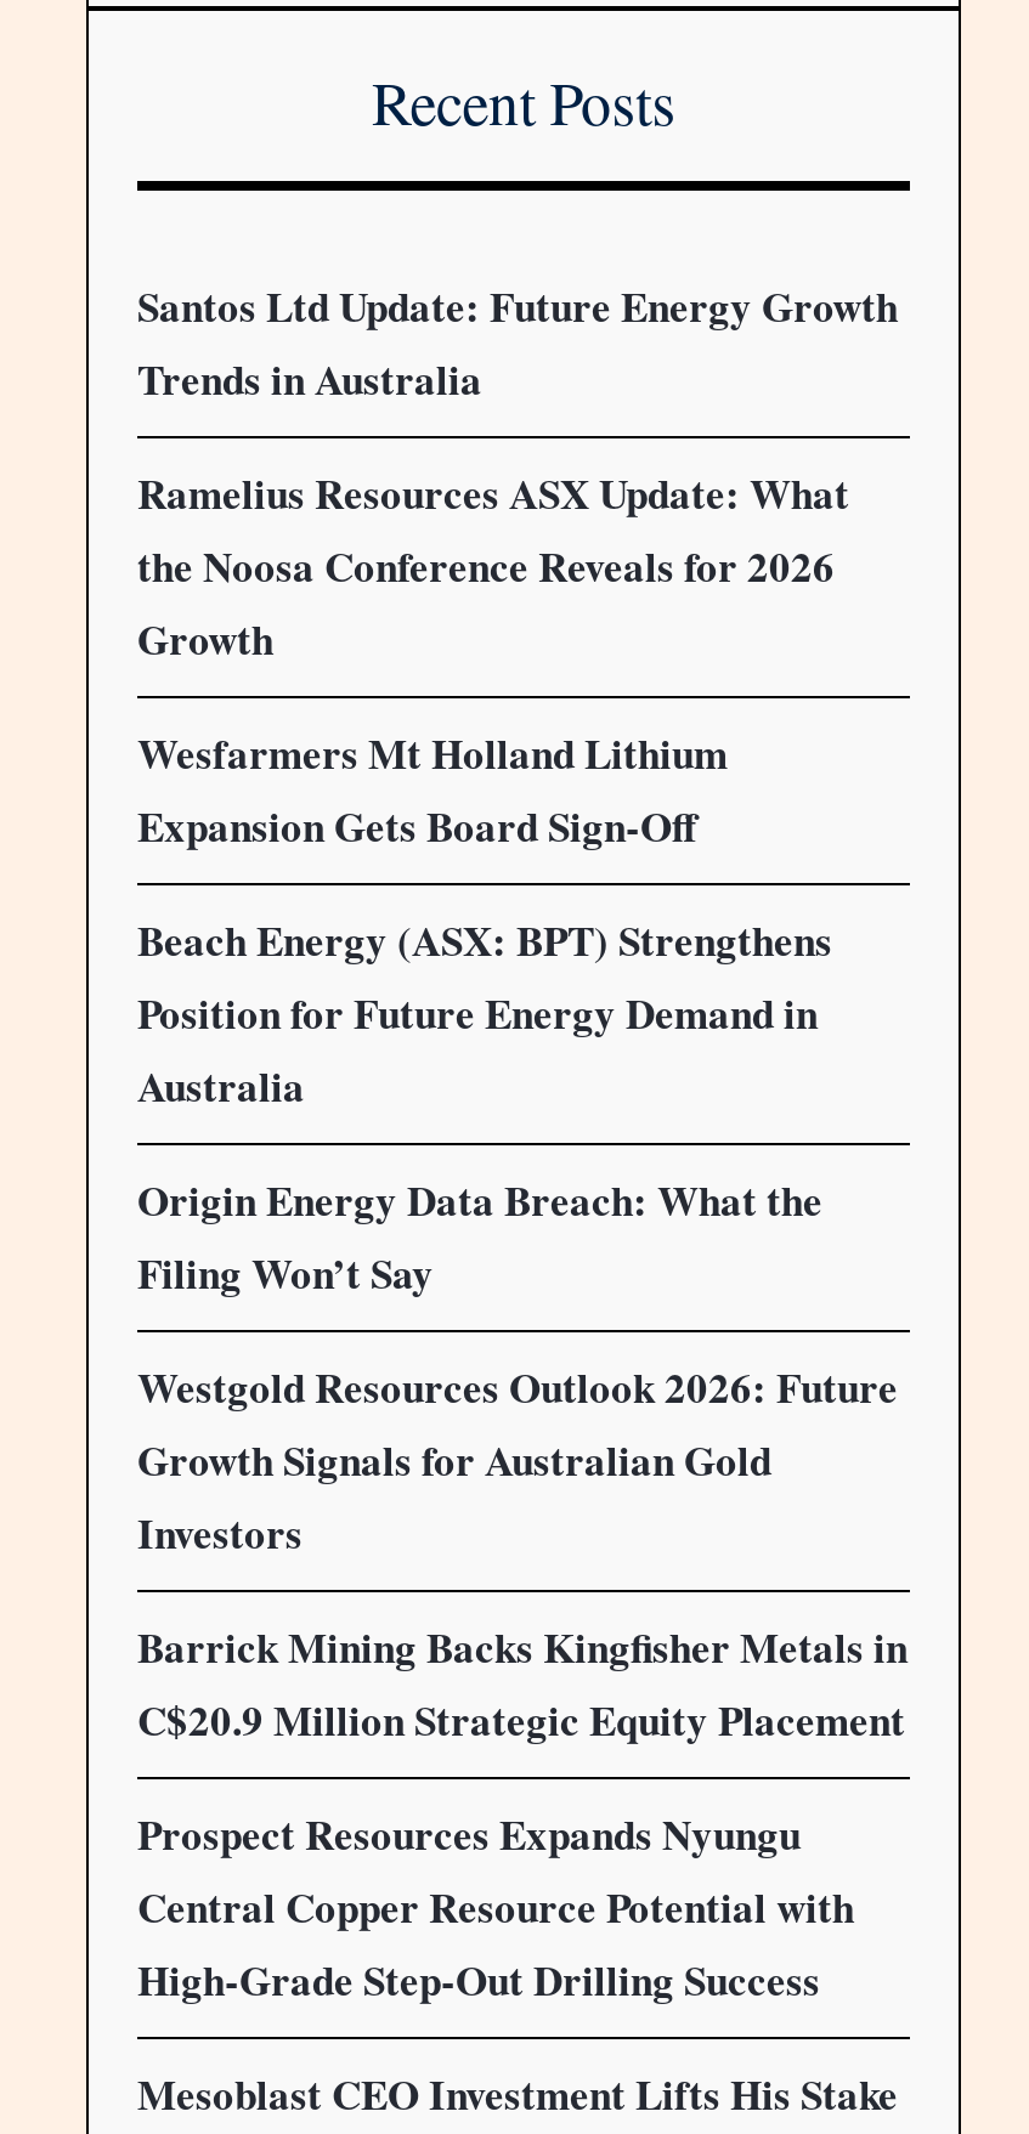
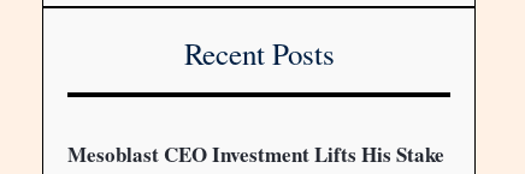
- Santos Ltd Update: Future Energy Growth
- Trends in Australia
- Ramelius Resources ASX Update: What
- the Noosa Conference Reveals for 2026
- Growth
- Wesfarmers Mt Holland Lithium
- Expansion Gets Board Sign-Off
- Beach Energy (ASX: BPT) Strengthens
- Position for Future Energy Demand in
- Australia
- Origin Energy Data Breach: What the
- Filing Won’t Say
- Westgold Resources Outlook 2026: Future
- Growth Signals for Australian Gold
- Investors
- Barrick Mining Backs Kingfisher Metals in
- C$20.9 Million Strategic Equity Placement
- Prospect Resources Expands Nyungu
- Central Copper Resource Potential with
- High-Grade Step-Out Drilling Success
